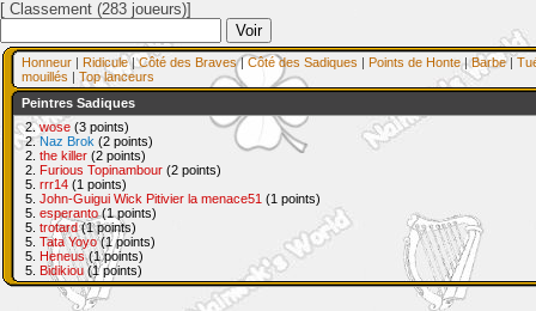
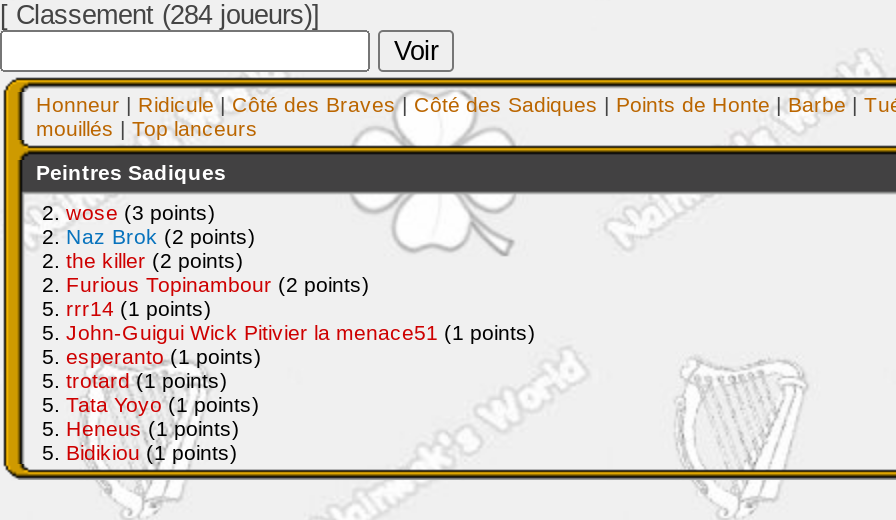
- [ Classement (283 joueurs)]
+ [ Classement (284 joueurs)]
